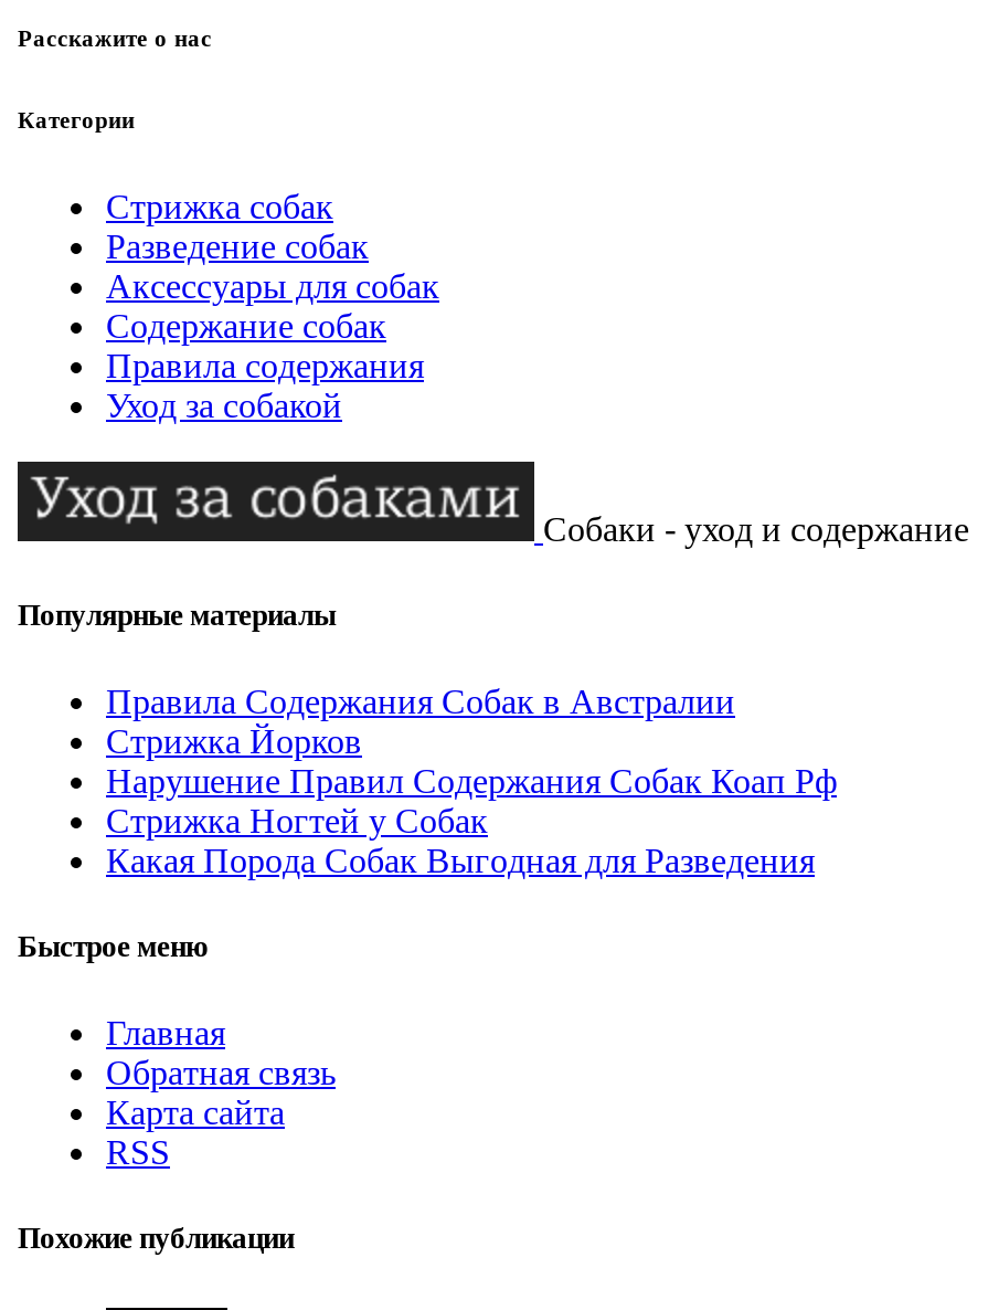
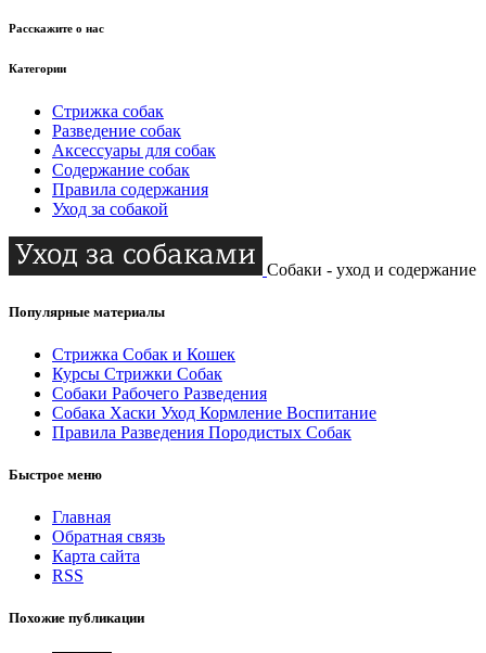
- Правила Содержания Собак в Австралии
- Стрижка Йорков
- Нарушение Правил Содержания Собак Коап Рф
- Стрижка Ногтей у Собак
- Какая Порода Собак Выгодная для Разведения
+ Стрижка Собак и Кошек
+ Курсы Стрижки Собак
+ Собаки Рабочего Разведения
+ Собака Хаски Уход Кормление Воспитание
+ Правила Разведения Породистых Собак
